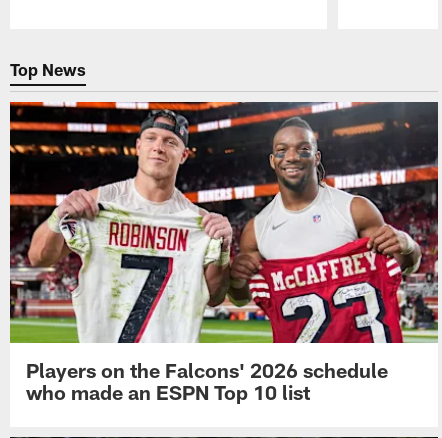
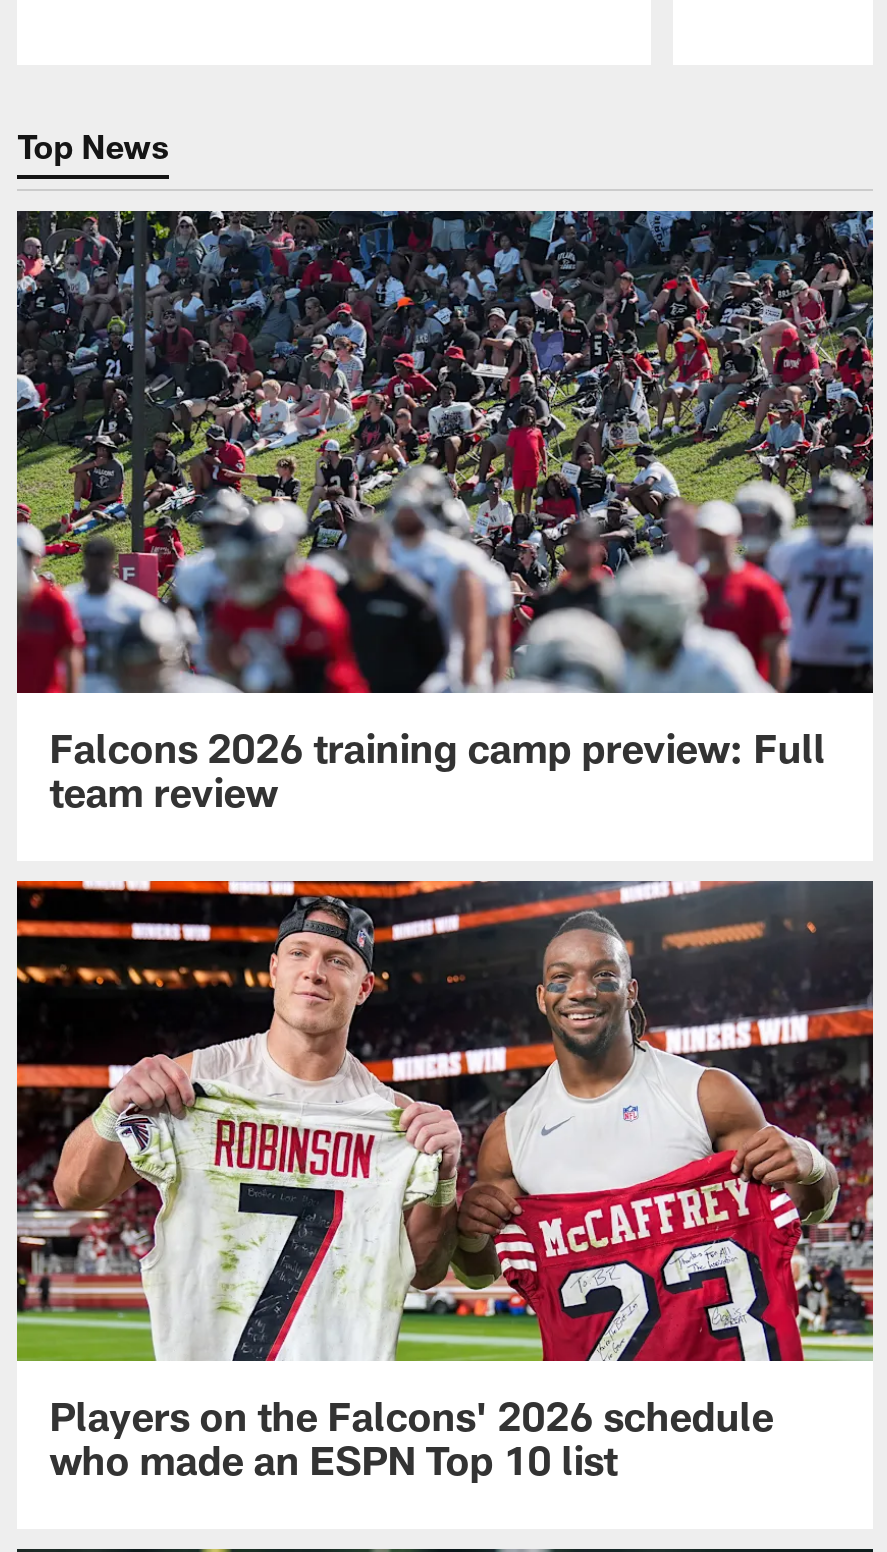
+ [image]
+ Falcons 2026 training camp preview: Full
+ team review
